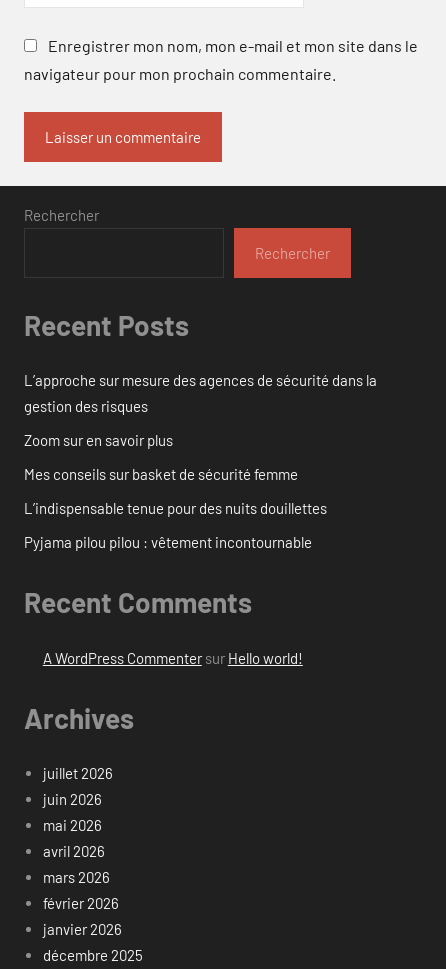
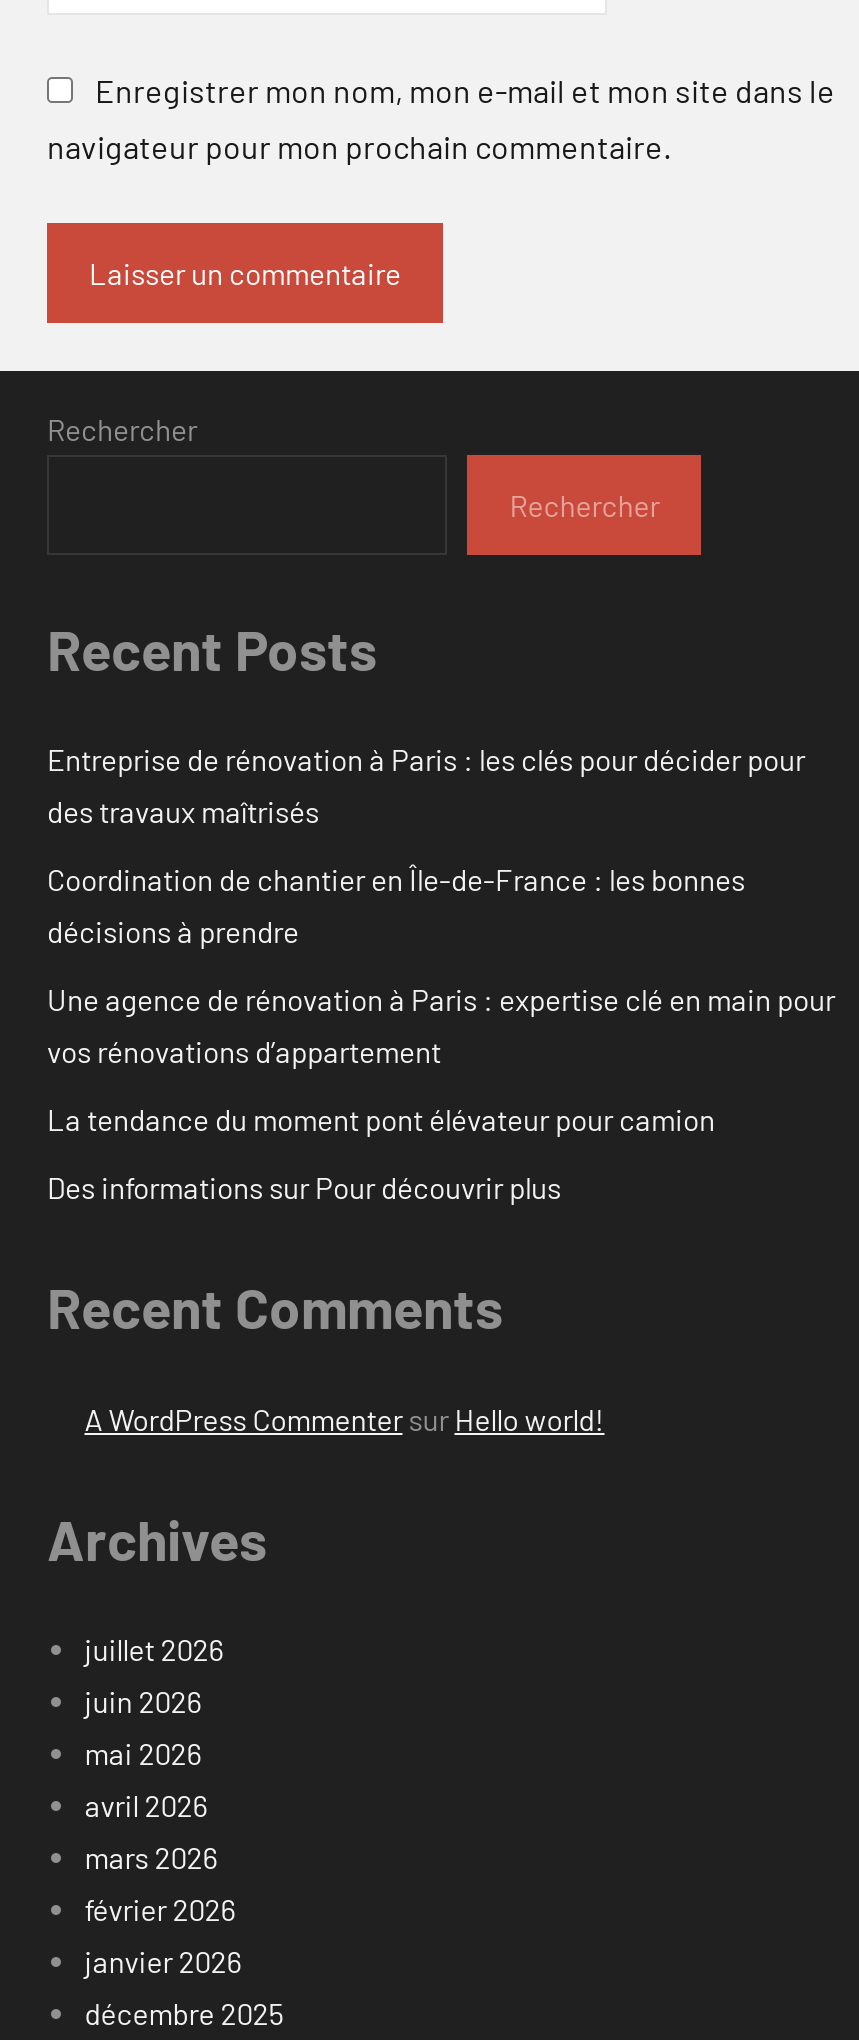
- L’approche sur mesure des agences de sécurité dans la
- gestion des risques
+ Entreprise de rénovation à Paris : les clés pour décider pour
+ des travaux maîtrisés

- Zoom sur en savoir plus
+ Coordination de chantier en Île-de-France : les bonnes
+ décisions à prendre

- Mes conseils sur basket de sécurité femme
+ Une agence de rénovation à Paris : expertise clé en main pour
+ vos rénovations d’appartement

- L’indispensable tenue pour des nuits douillettes
+ La tendance du moment pont élévateur pour camion

- Pyjama pilou pilou : vêtement incontournable
+ Des informations sur Pour découvrir plus
